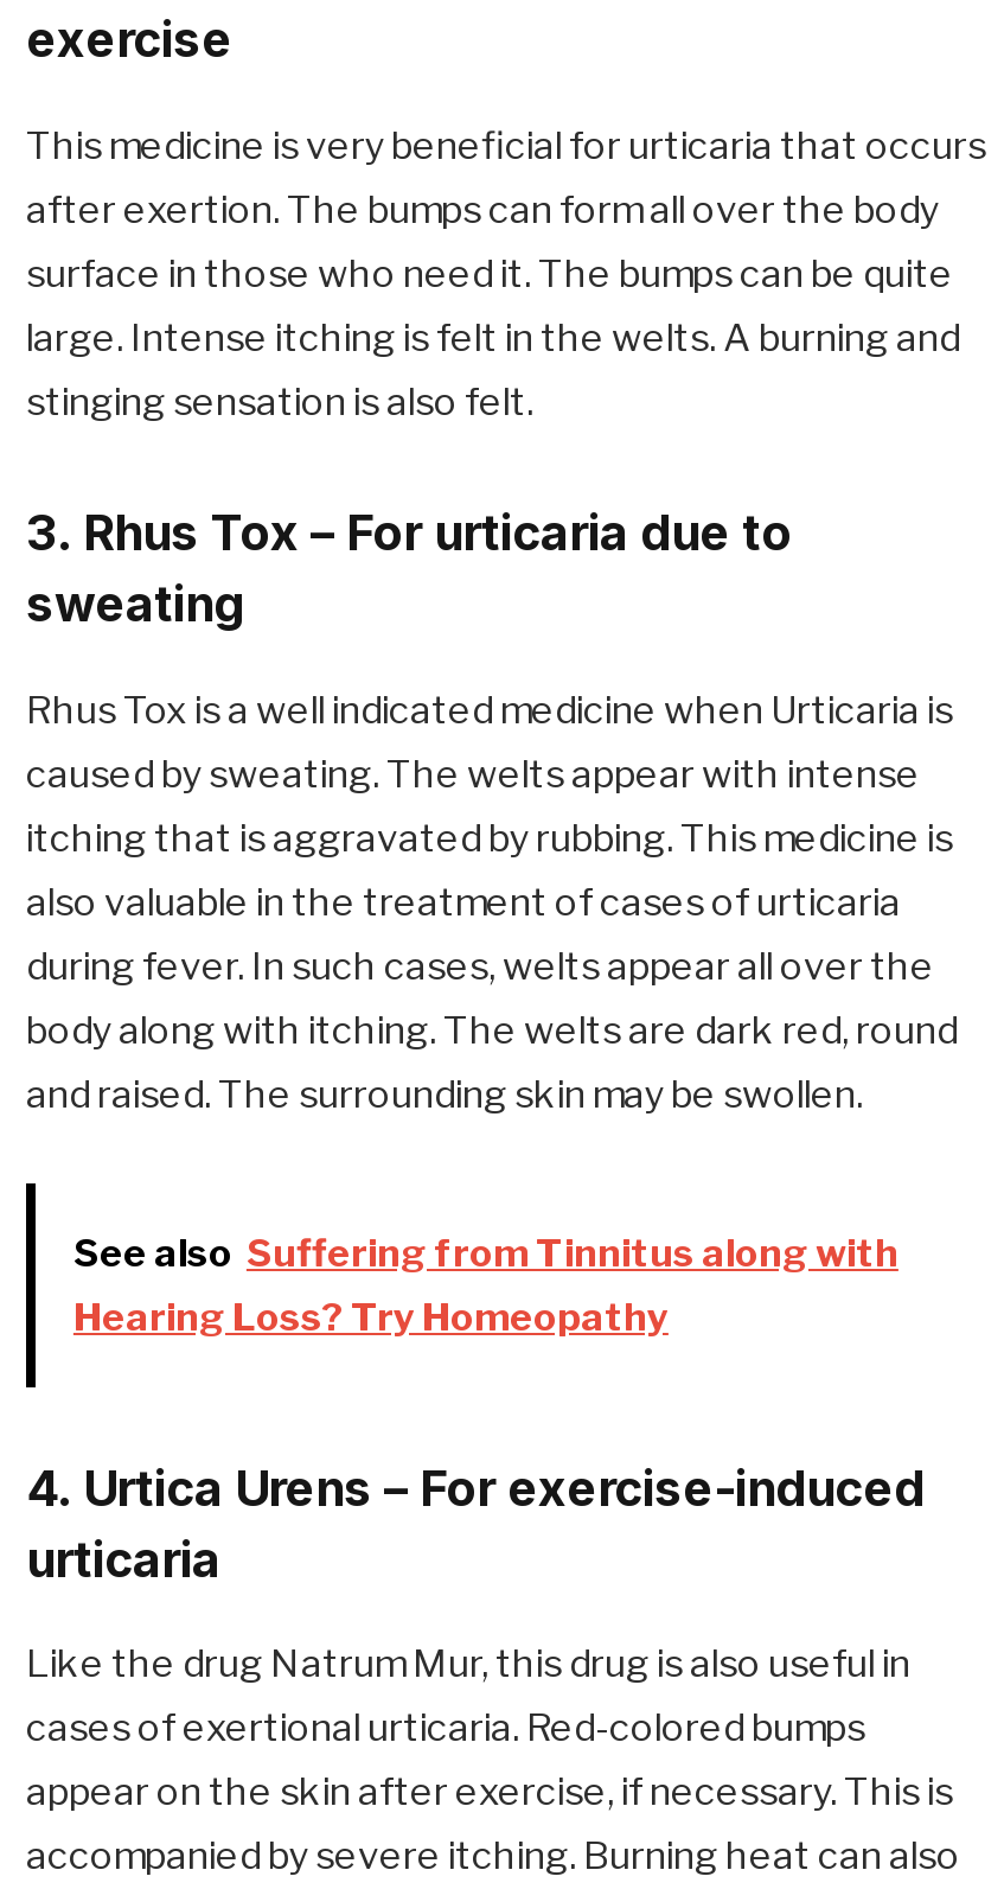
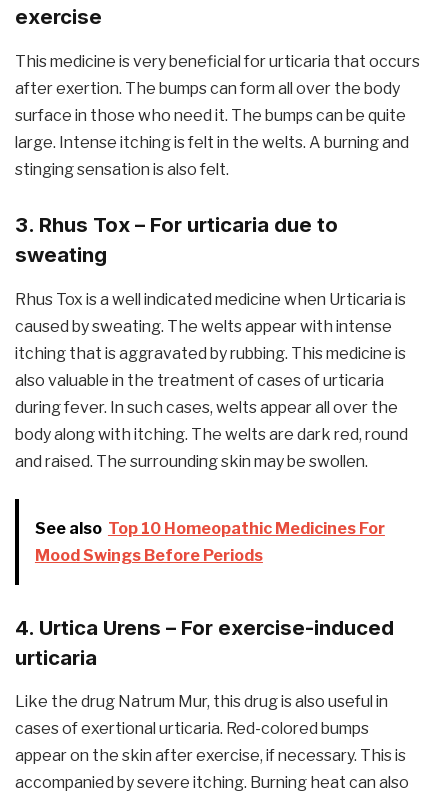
- See also Suffering from Tinnitus along with
- Hearing Loss? Try Homeopathy
+ See also Top 10 Homeopathic Medicines For
+ Mood Swings Before Periods
